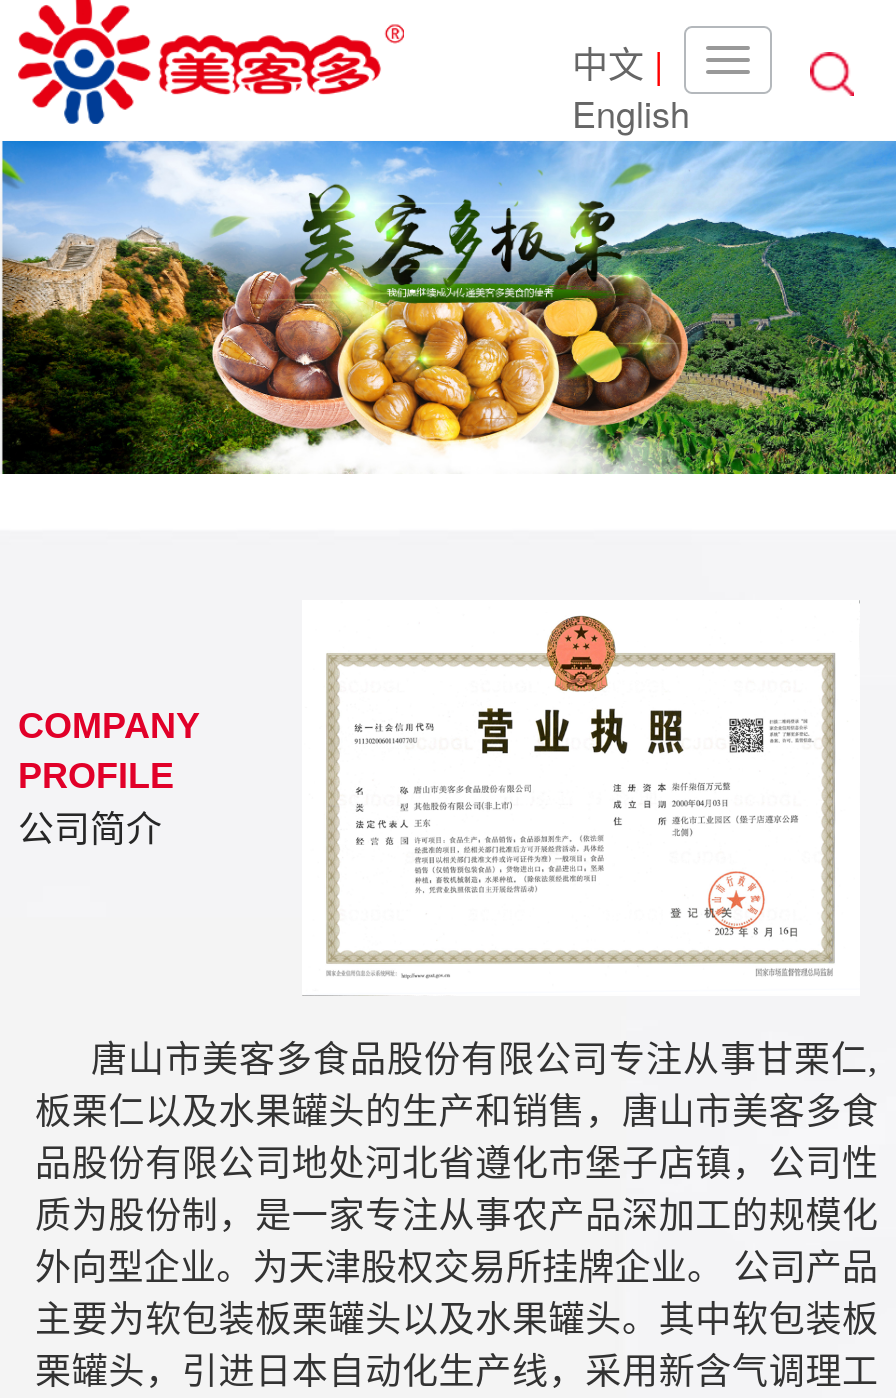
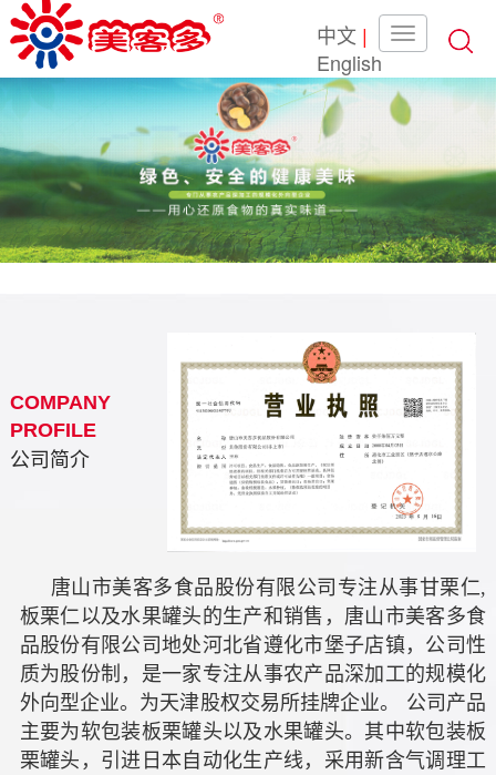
- [image]
+ [image]
